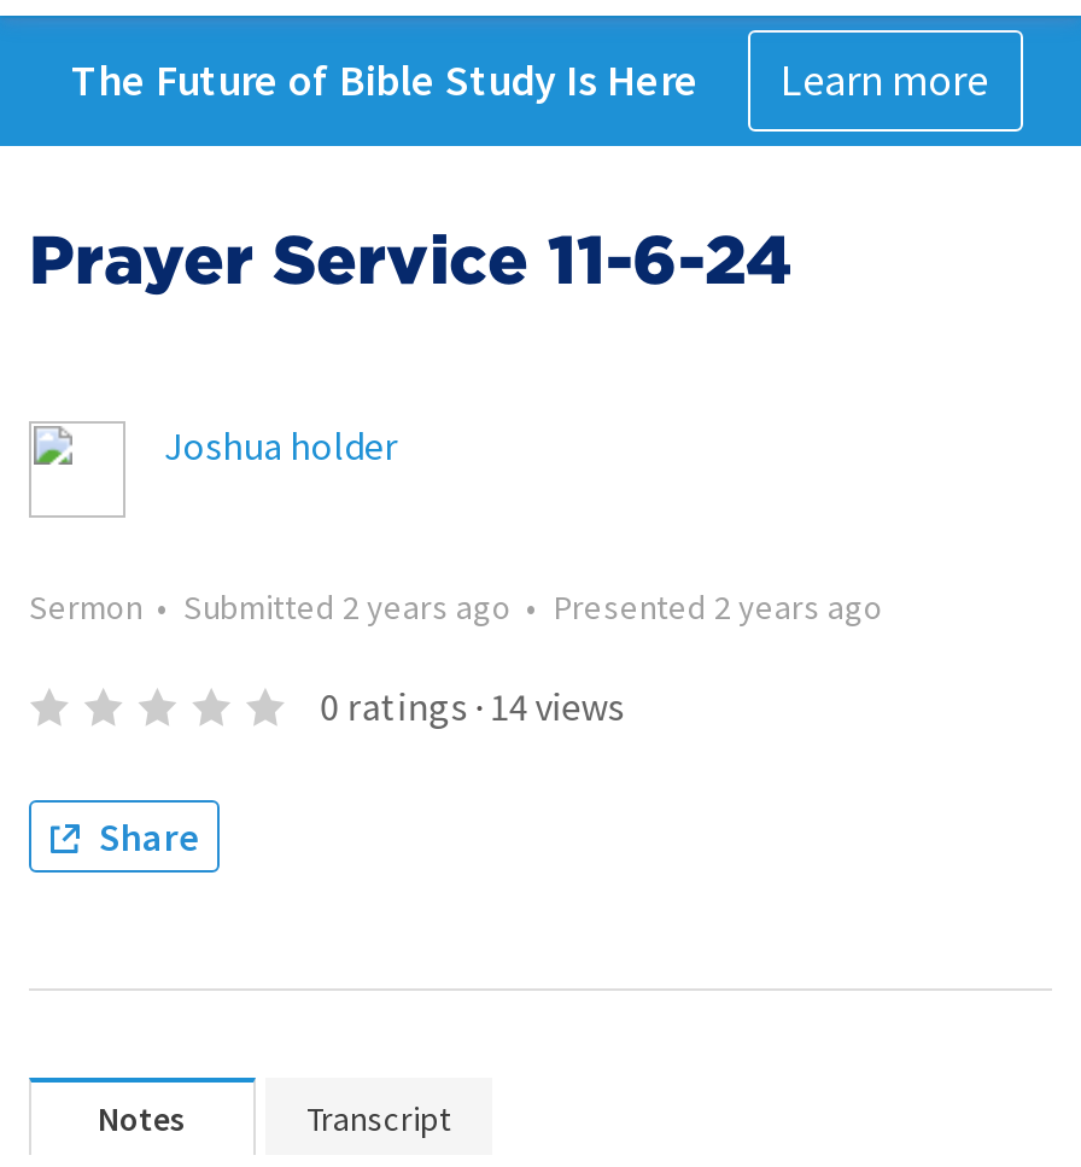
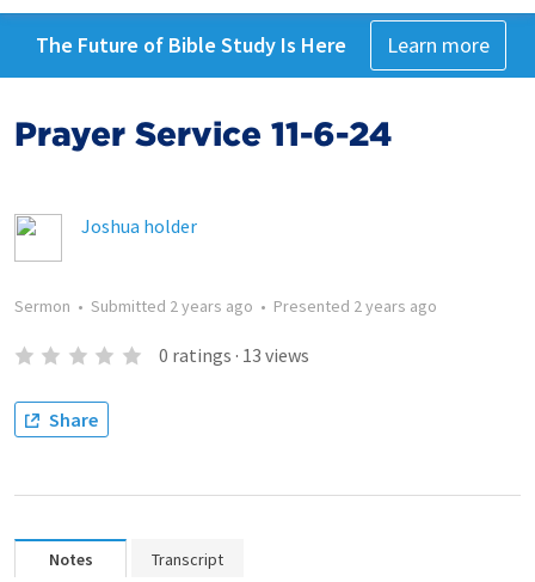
- 0 ratings · 14 views
+ 0 ratings · 13 views
